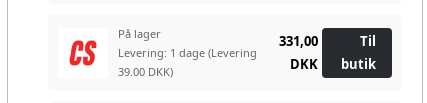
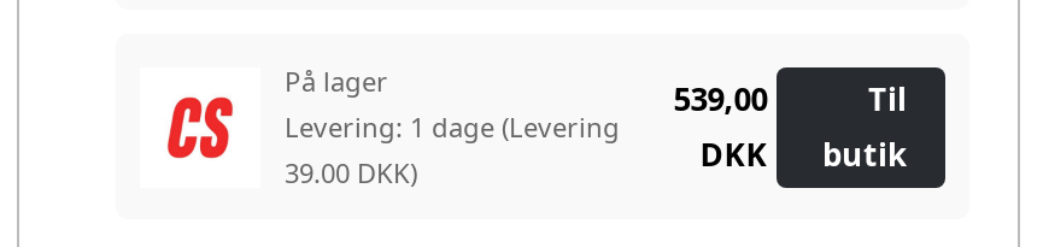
- 331,00
+ 539,00
